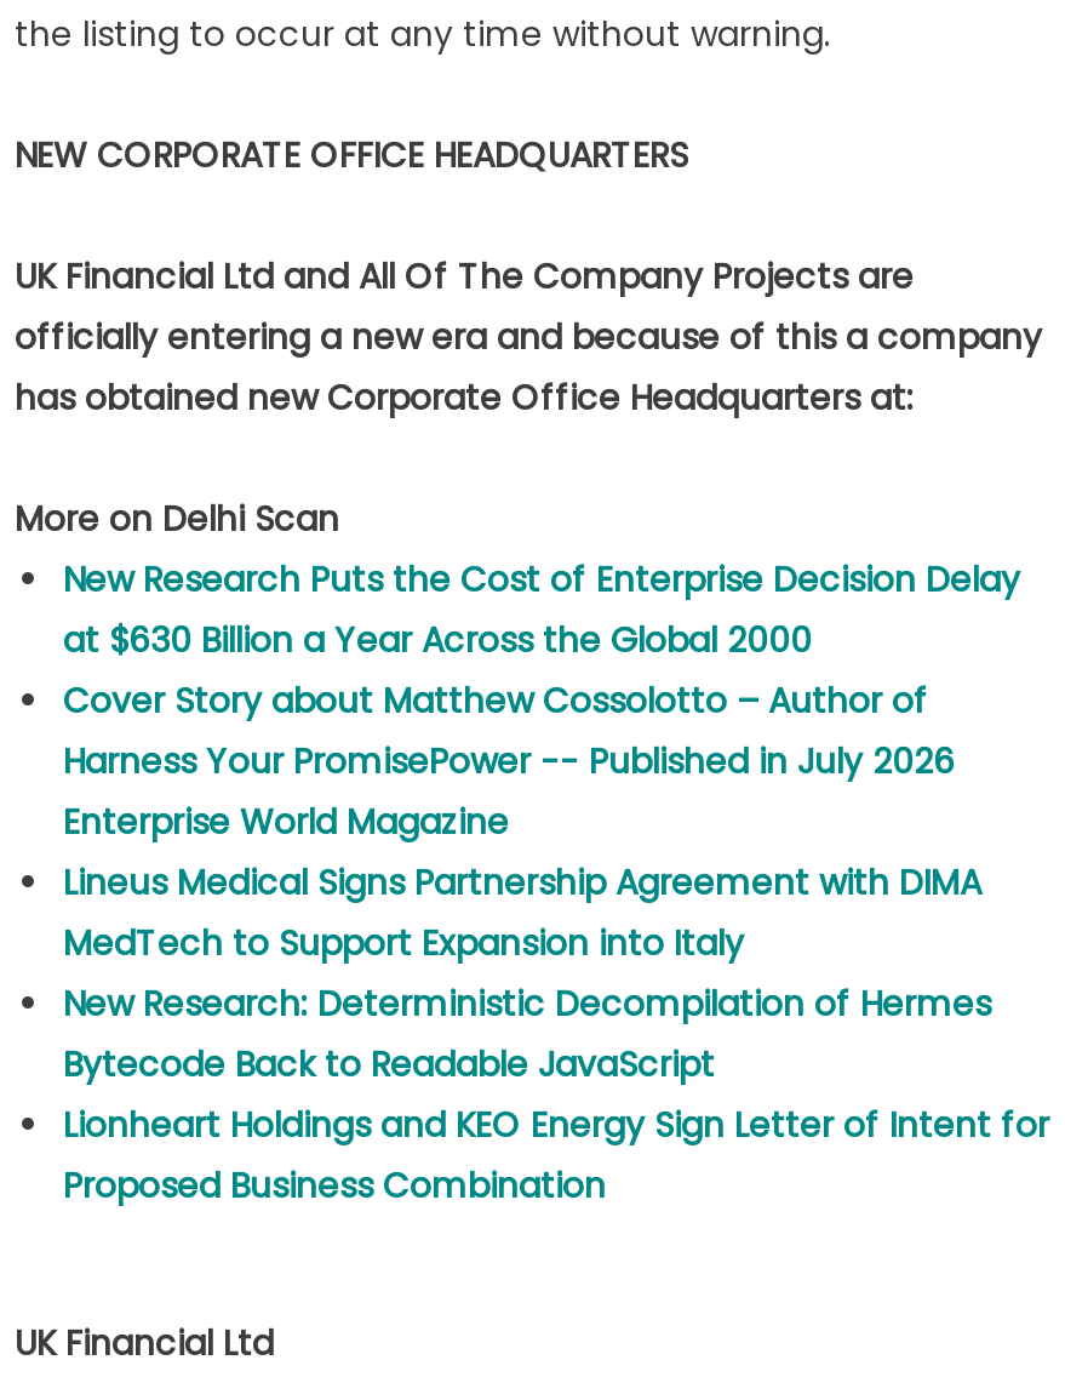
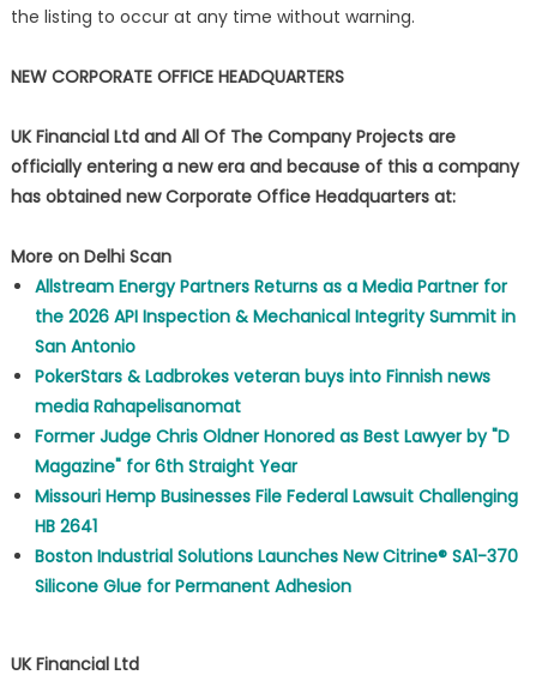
- New Research Puts the Cost of Enterprise Decision Delay
- at $630 Billion a Year Across the Global 2000
- Cover Story about Matthew Cossolotto – Author of
- Harness Your PromisePower -- Published in July 2026
- Enterprise World Magazine
- Lineus Medical Signs Partnership Agreement with DIMA
- MedTech to Support Expansion into Italy
- New Research: Deterministic Decompilation of Hermes
- Bytecode Back to Readable JavaScript
- Lionheart Holdings and KEO Energy Sign Letter of Intent for
- Proposed Business Combination
+ Allstream Energy Partners Returns as a Media Partner for
+ the 2026 API Inspection & Mechanical Integrity Summit in
+ San Antonio
+ PokerStars & Ladbrokes veteran buys into Finnish news
+ media Rahapelisanomat
+ Former Judge Chris Oldner Honored as Best Lawyer by "D
+ Magazine" for 6th Straight Year
+ Missouri Hemp Businesses File Federal Lawsuit Challenging
+ HB 2641
+ Boston Industrial Solutions Launches New Citrine® SA1-370
+ Silicone Glue for Permanent Adhesion
